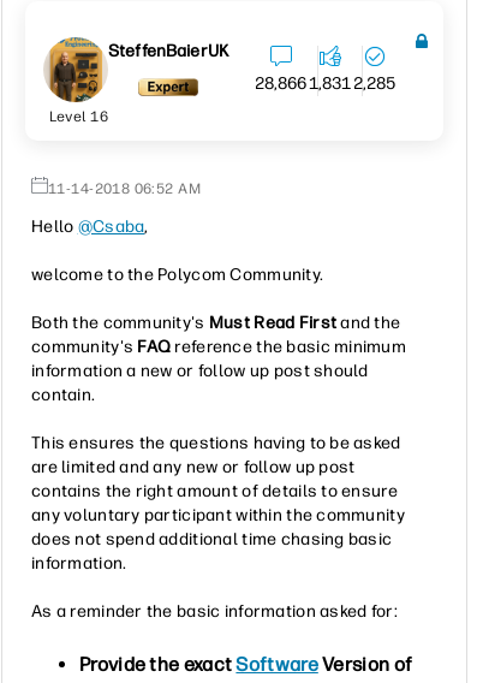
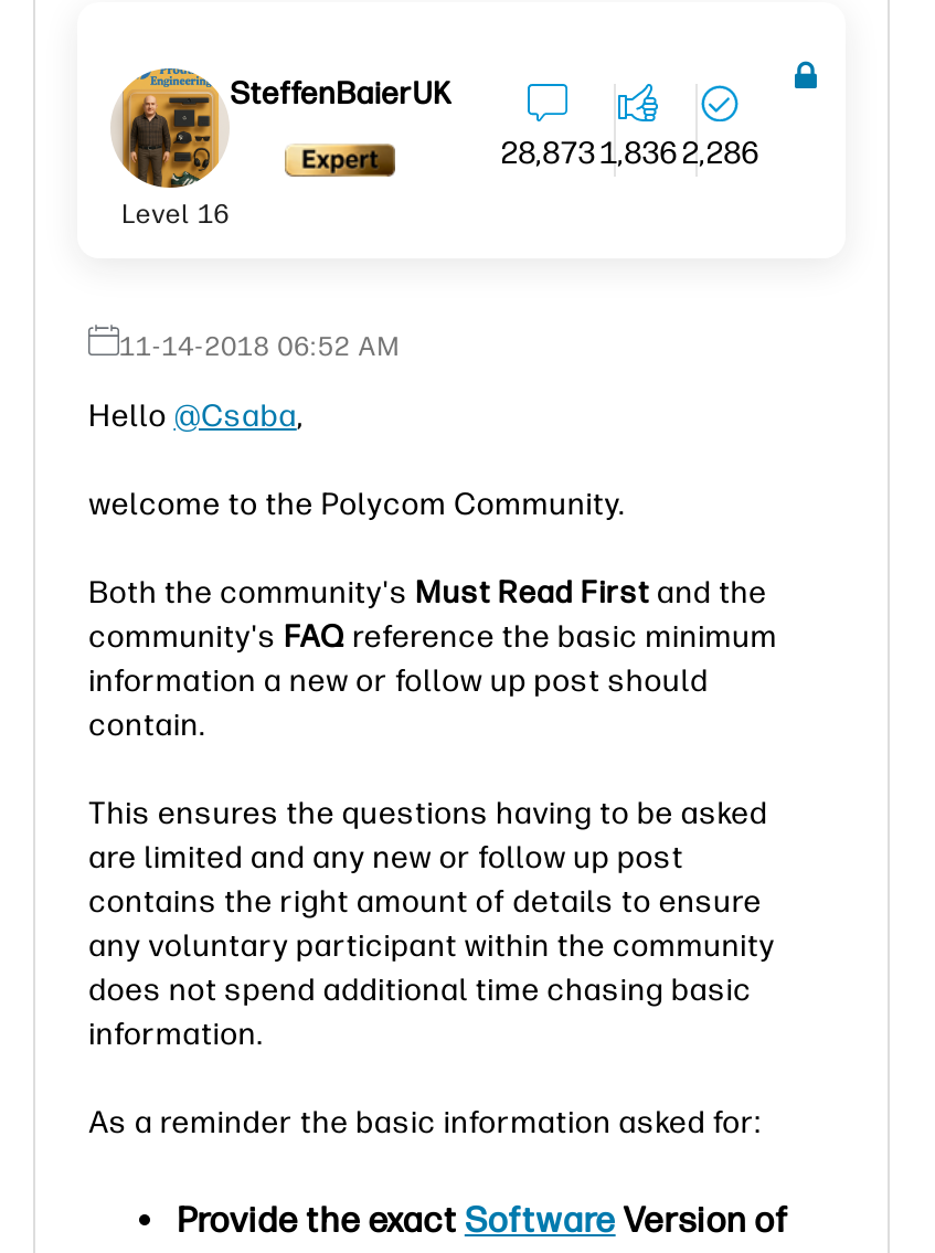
- 28,866 1,831 2,285
+ 28,873 1,836 2,286
